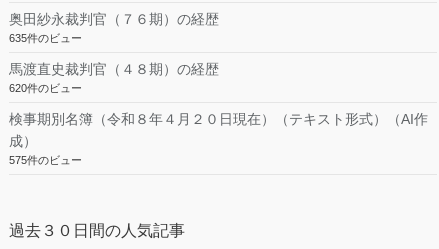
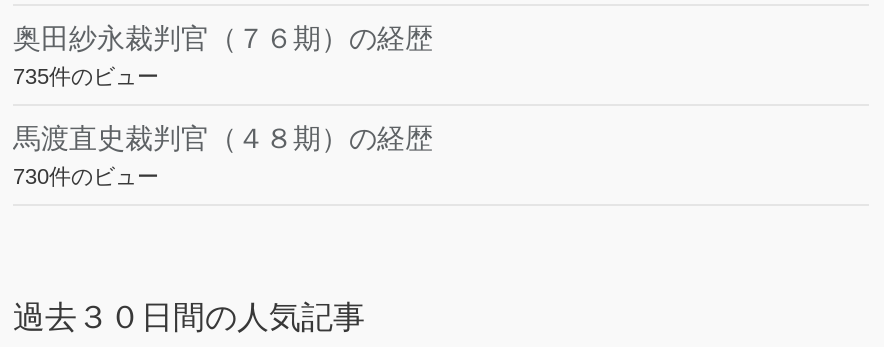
- 635件のビュー
+ 735件のビュー

- 620件のビュー
- 検事期別名簿（令和８年４月２０日現在）（テキスト形式）（AI作
- 成）
- 575件のビュー
+ 730件のビュー
